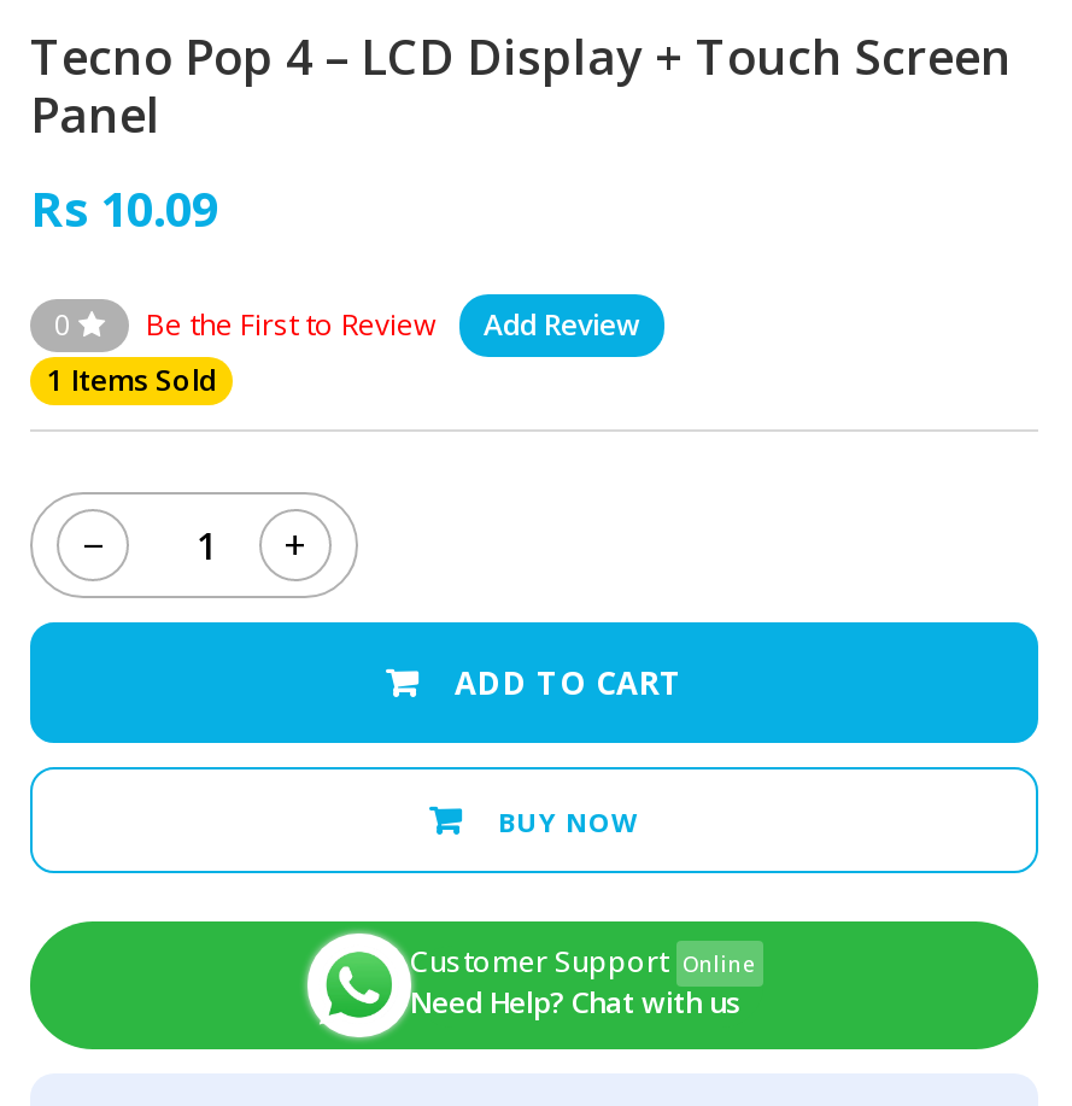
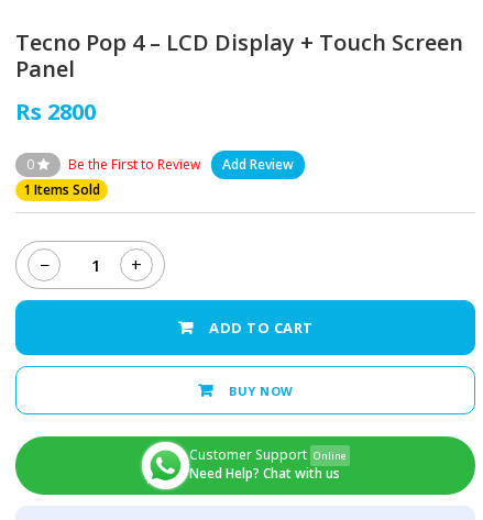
- Rs 10.09
+ Rs 2800
